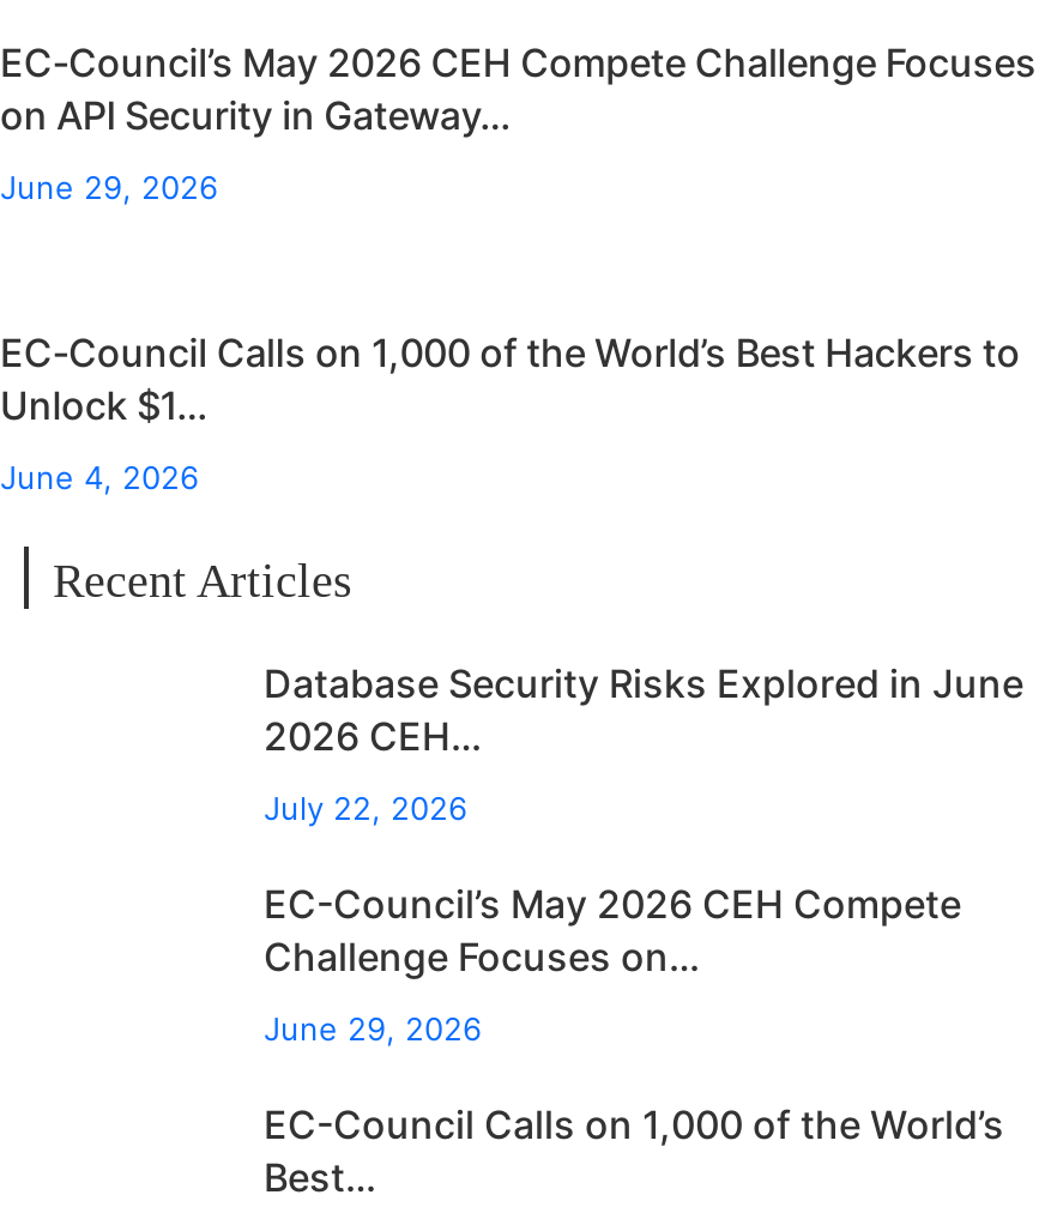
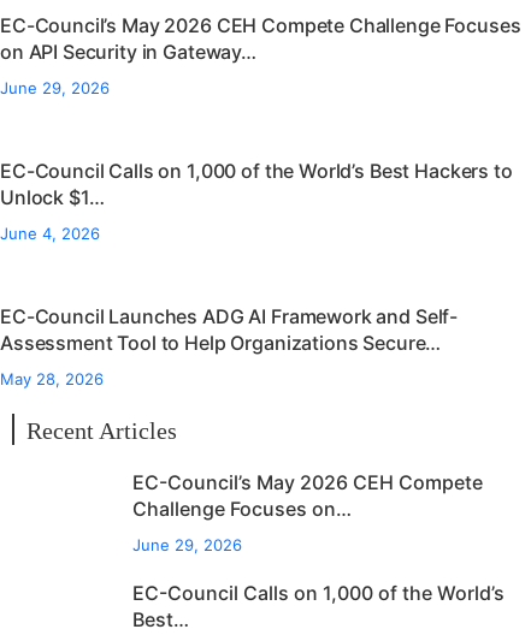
+ EC-Council Launches ADG AI Framework and Self-
+ Assessment Tool to Help Organizations Secure…
+ May 28, 2026

moved down: Recent Articles

- Database Security Risks Explored in June
- 2026 CEH…
- July 22, 2026
